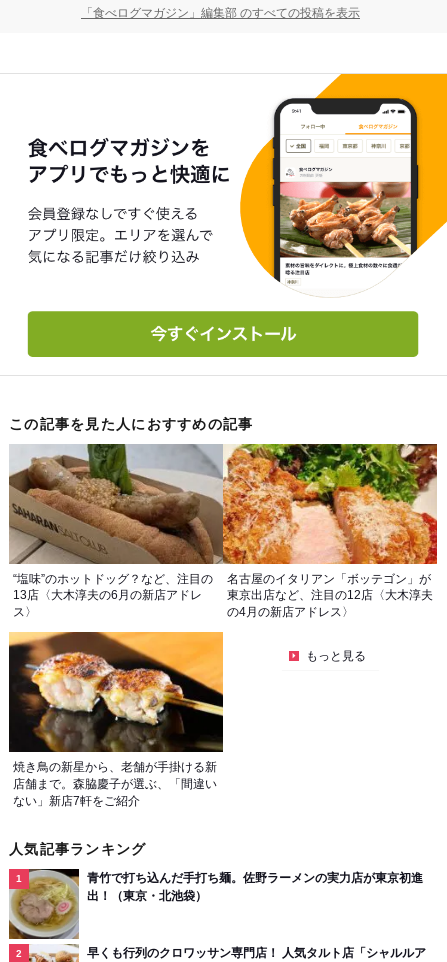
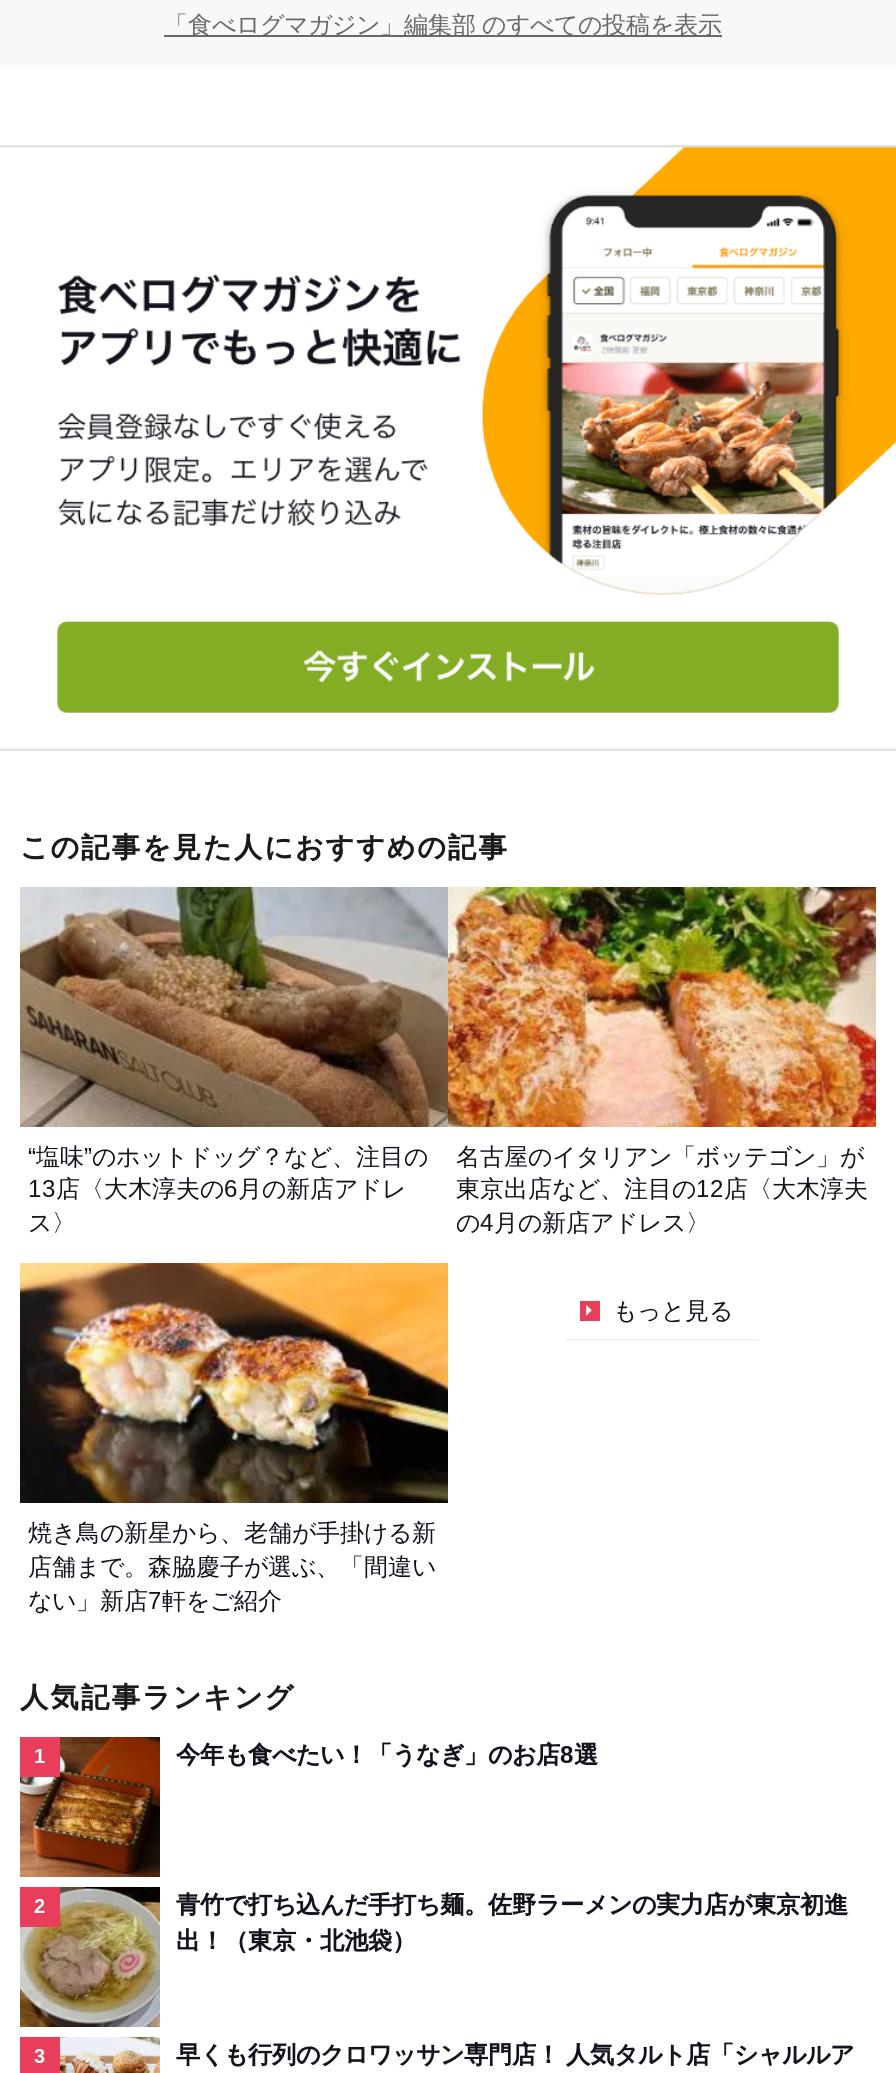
+ [image]
+ 今年も食べたい！「うなぎ」のお店8選
